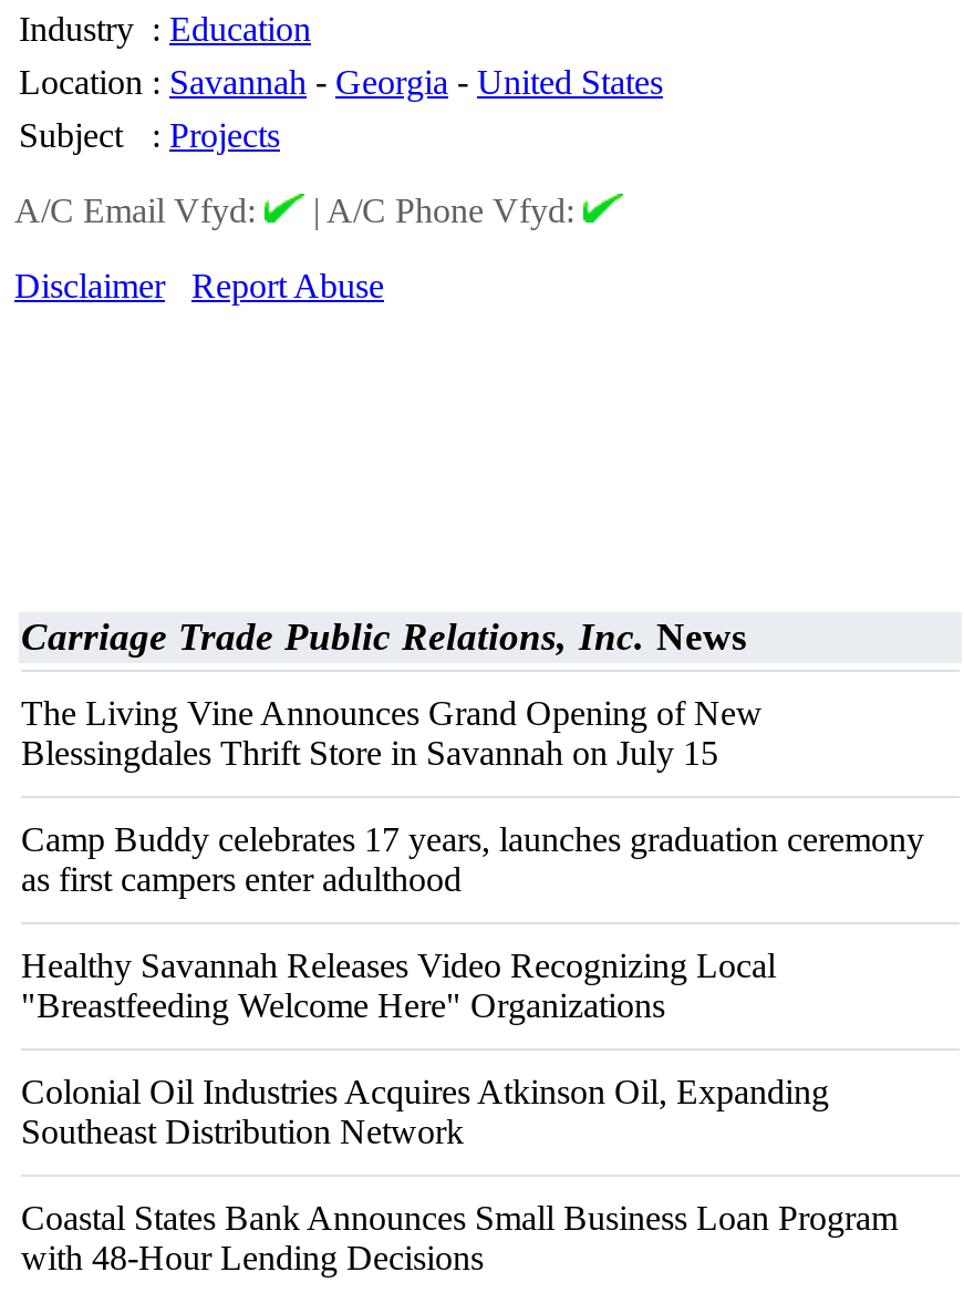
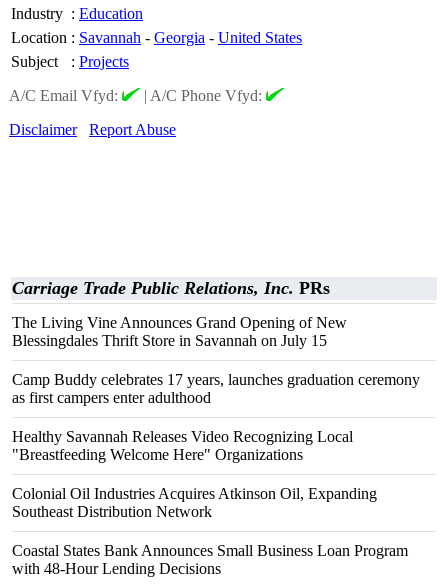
- Carriage Trade Public Relations, Inc. News
+ Carriage Trade Public Relations, Inc. PRs
